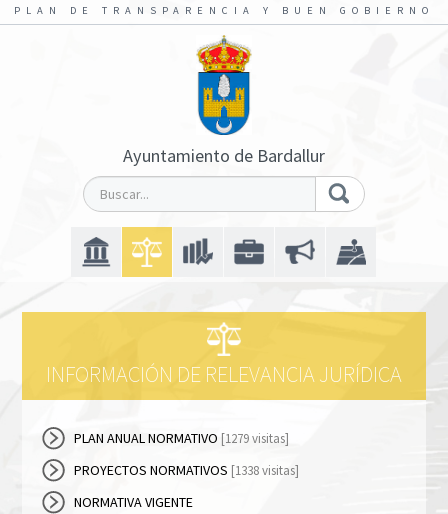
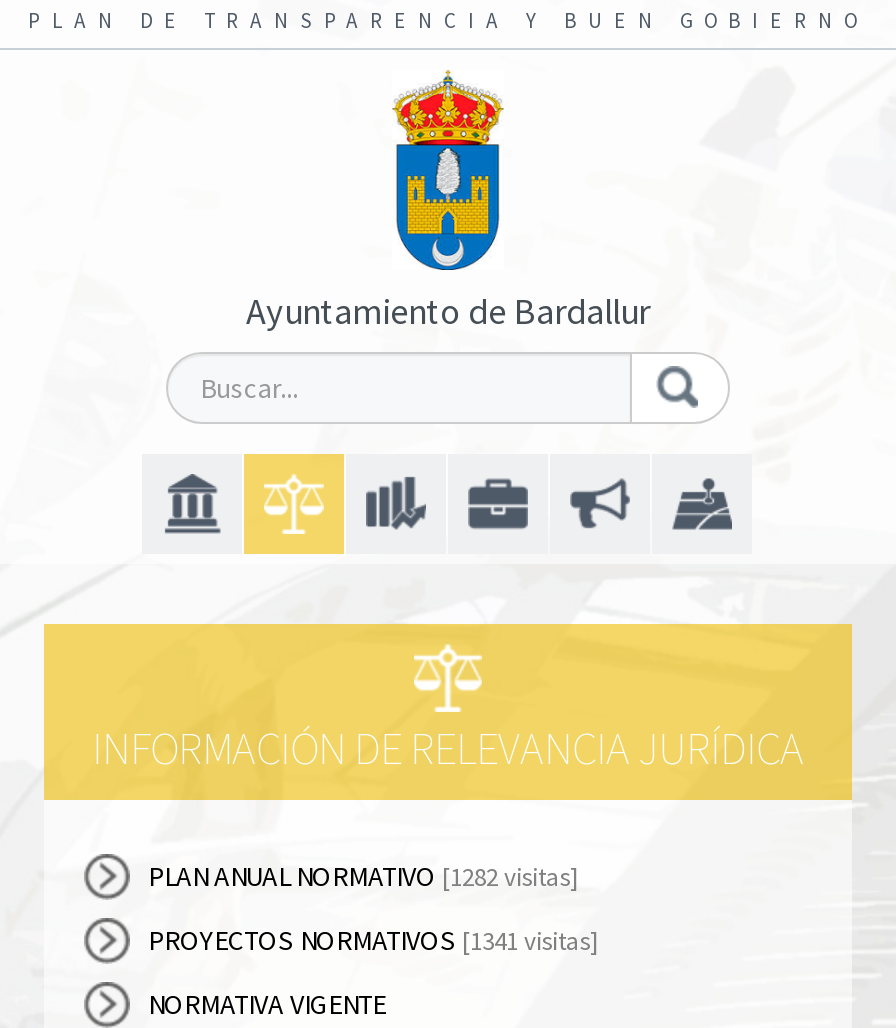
- PLAN ANUAL NORMATIVO [1279 visitas]
+ PLAN ANUAL NORMATIVO [1282 visitas]

- PROYECTOS NORMATIVOS [1338 visitas]
+ PROYECTOS NORMATIVOS [1341 visitas]
